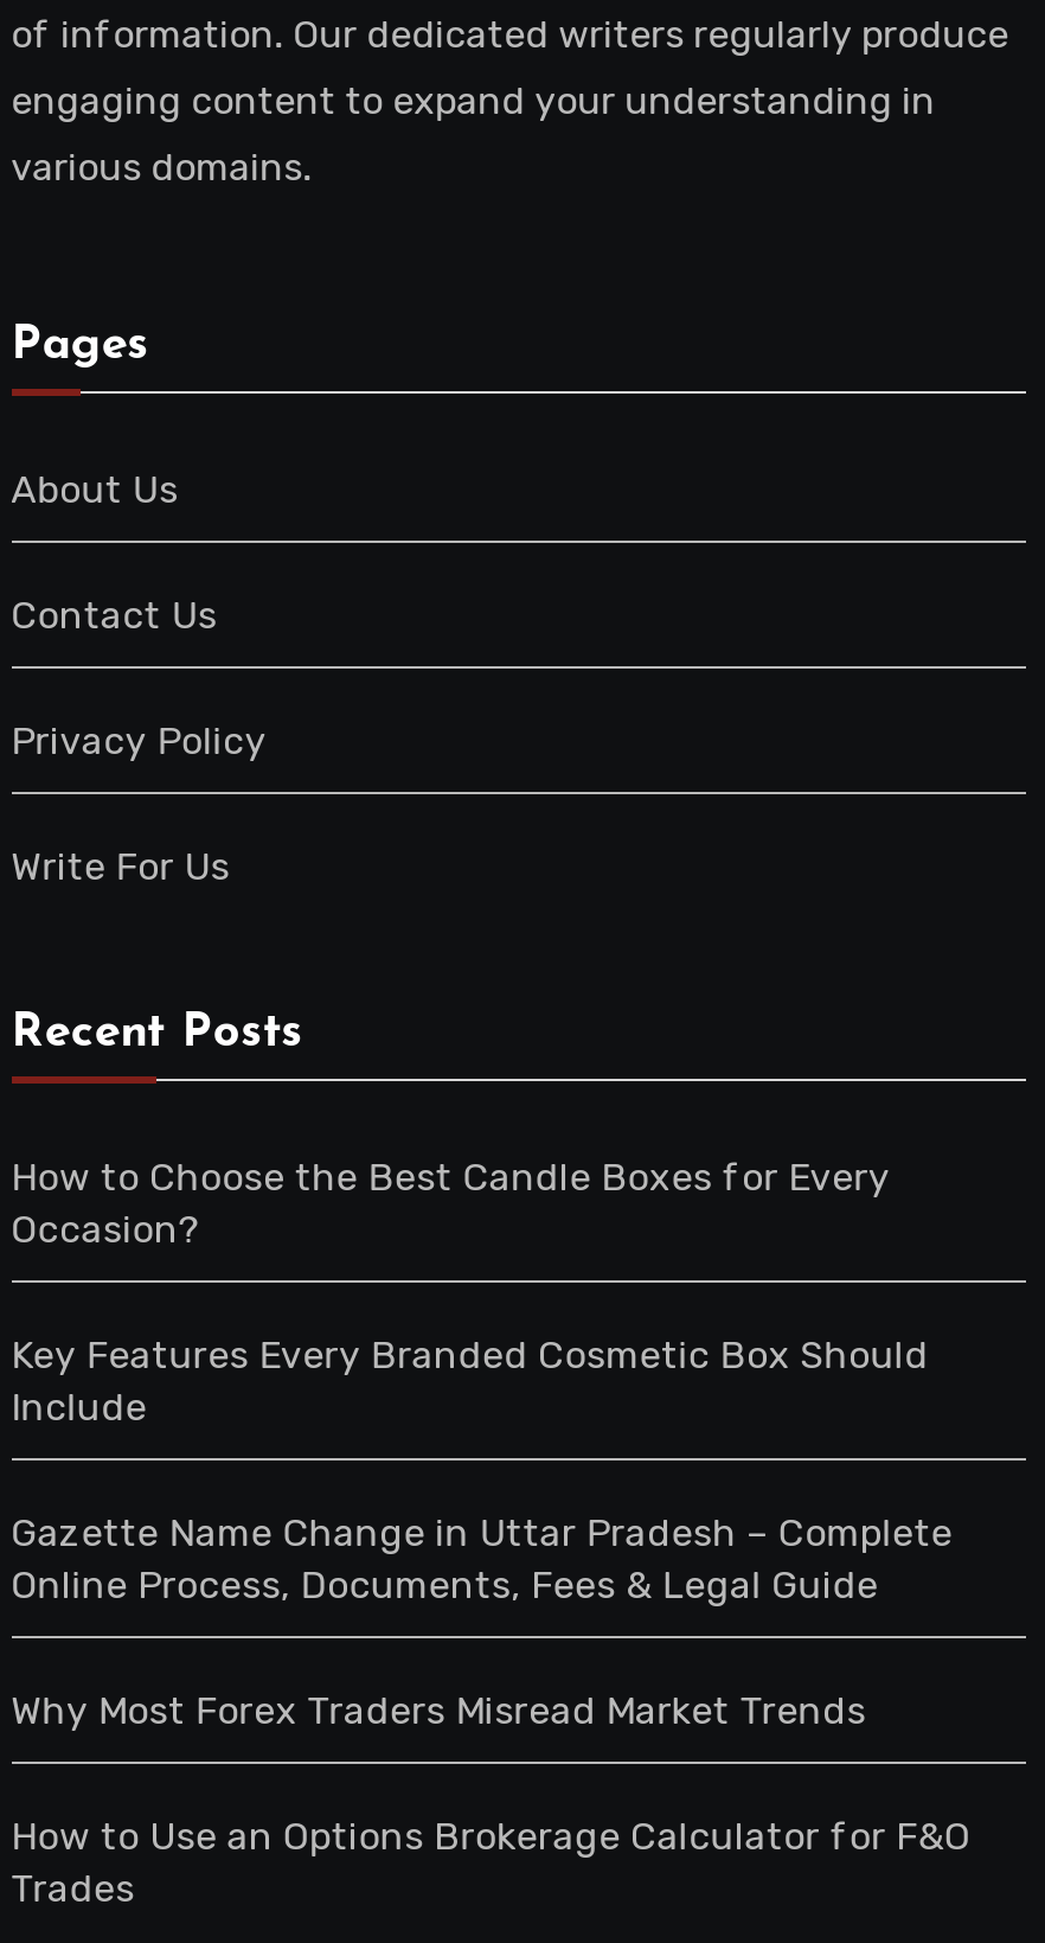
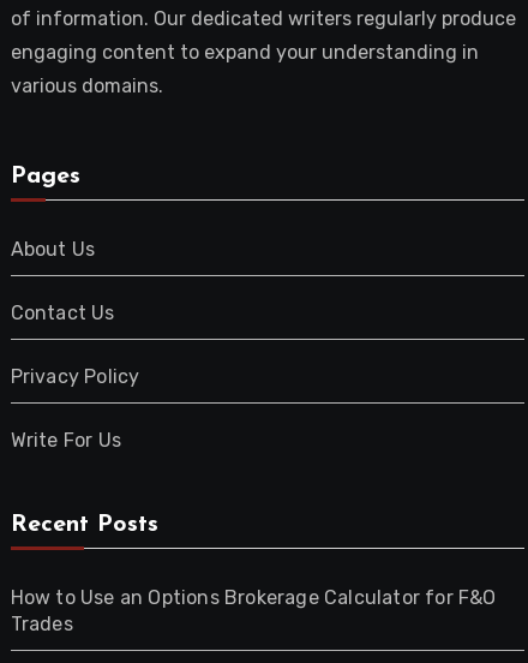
- How to Choose the Best Candle Boxes for Every
- Occasion?
- Key Features Every Branded Cosmetic Box Should
- Include
- Gazette Name Change in Uttar Pradesh – Complete
- Online Process, Documents, Fees & Legal Guide
- Why Most Forex Traders Misread Market Trends
